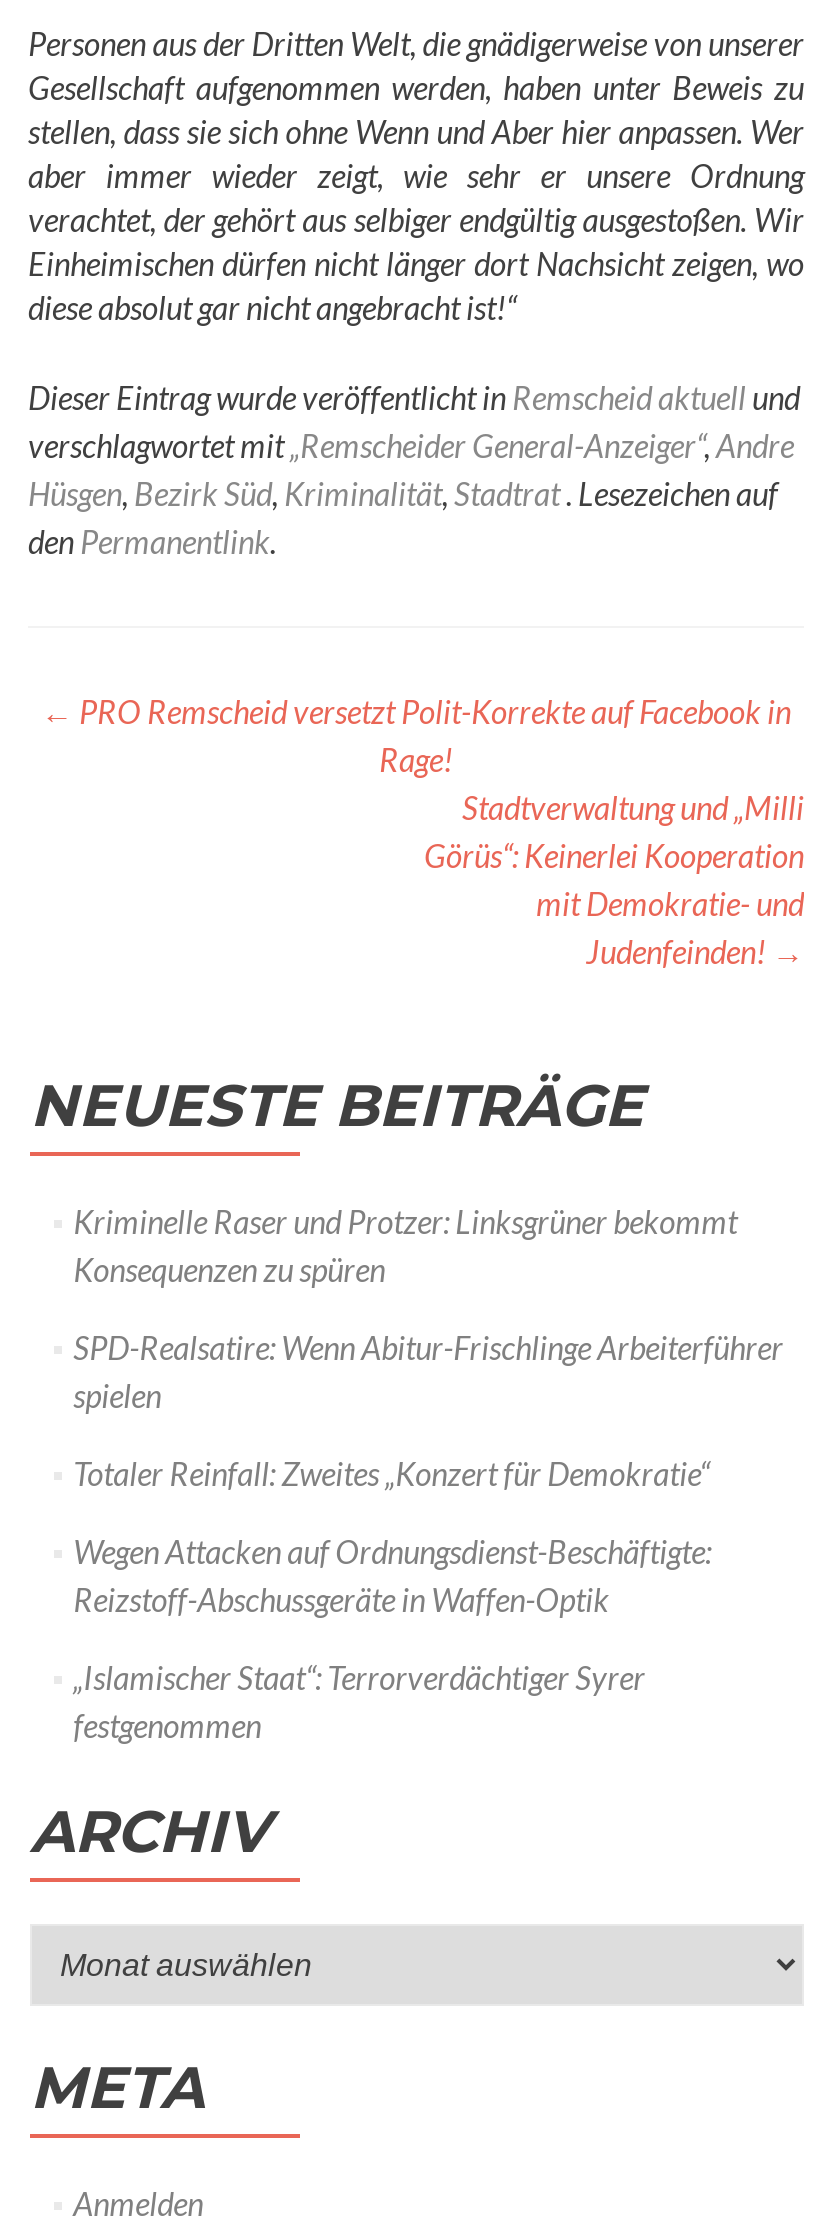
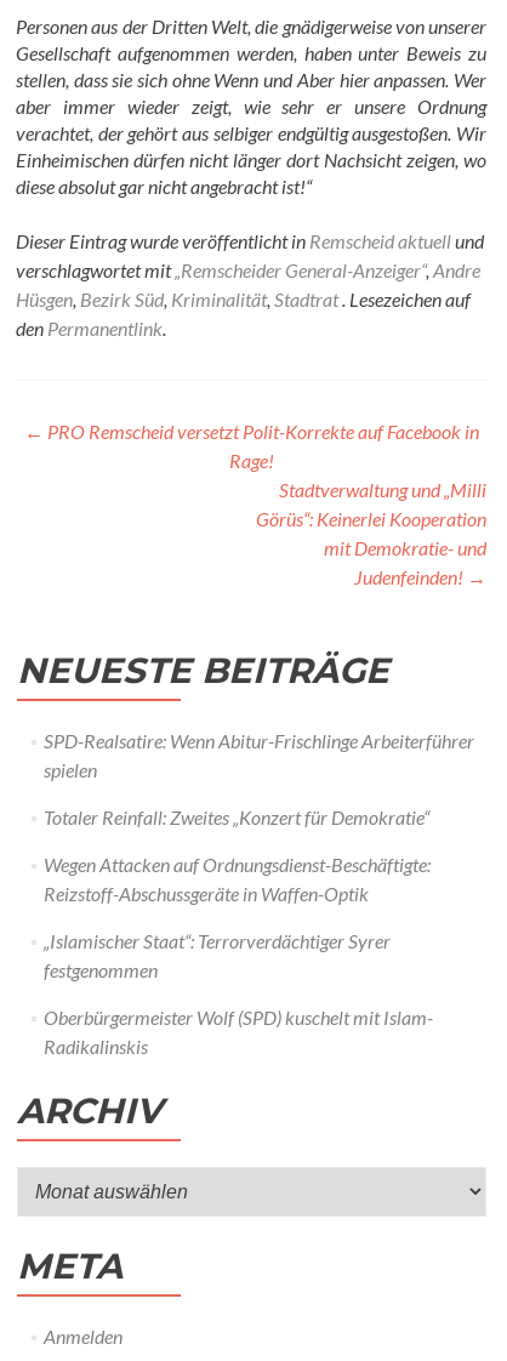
- Kriminelle Raser und Protzer: Linksgrüner bekommt
- Konsequenzen zu spüren

moved up: SPD-Realsatire: Wenn Abitur-Frischlinge Arbeiterführer | spielen | Totaler Reinfall: Zweites „Konzert für Demokratie“ | Wegen Attacken auf Ordnungsdienst-Beschäftigte: | Reizstoff-Abschussgeräte in Waffen-Optik | „Islamischer Staat“: Terrorverdächtiger Syrer | festgenommen

+ Oberbürgermeister Wolf (SPD) kuschelt mit Islam-
+ Radikalinskis
